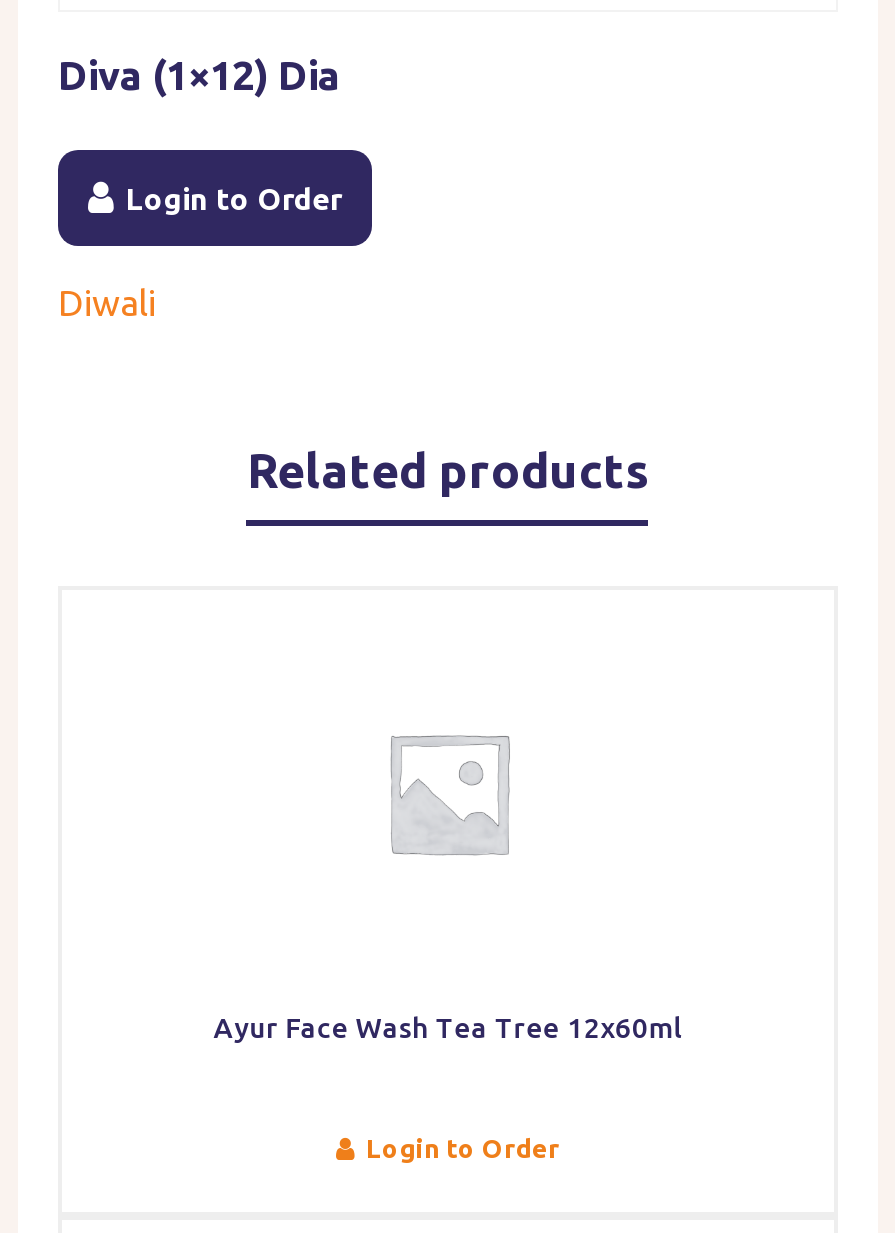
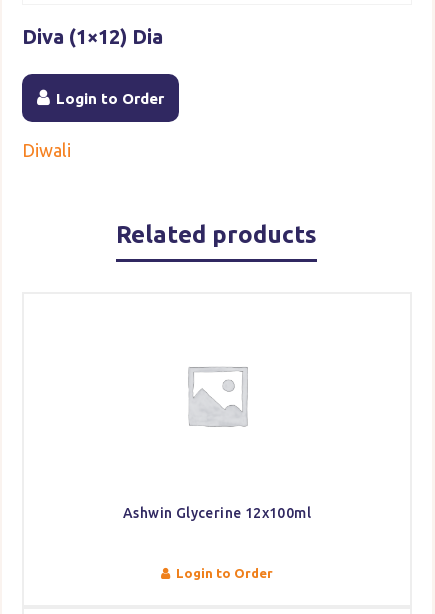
- Ayur Face Wash Tea Tree 12x60ml
+ Ashwin Glycerine 12x100ml
